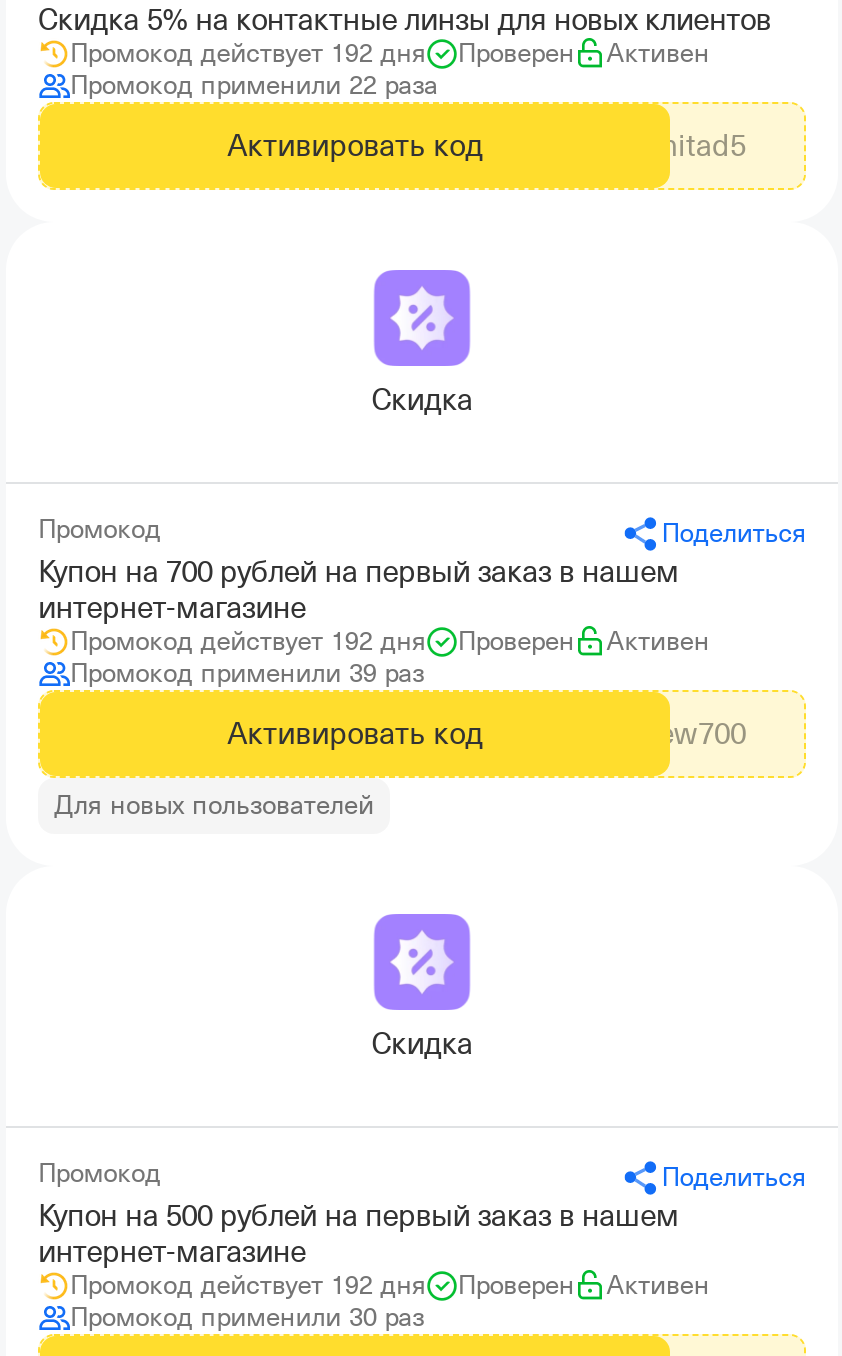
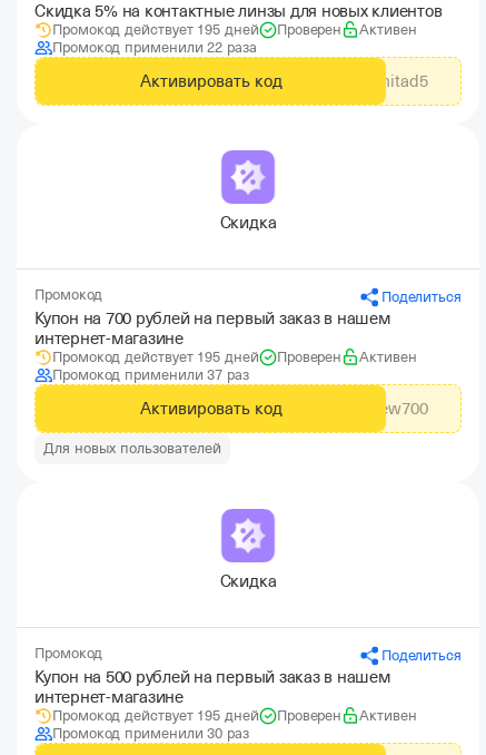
- Промокод действует 192 дня
+ Промокод действует 195 дней

- Промокод действует 192 дня
+ Промокод действует 195 дней

- Промокод применили 39 раз
+ Промокод применили 37 раз

- Промокод действует 192 дня
+ Промокод действует 195 дней
